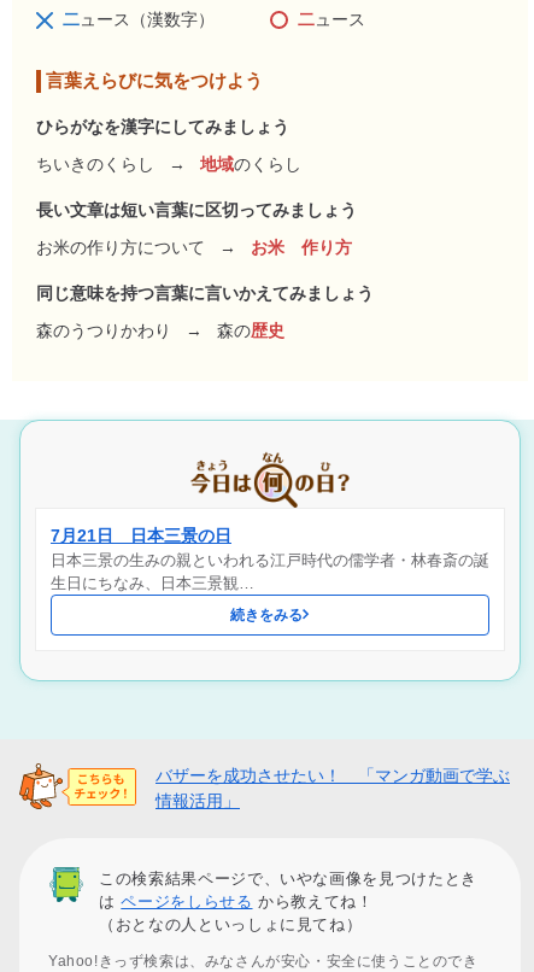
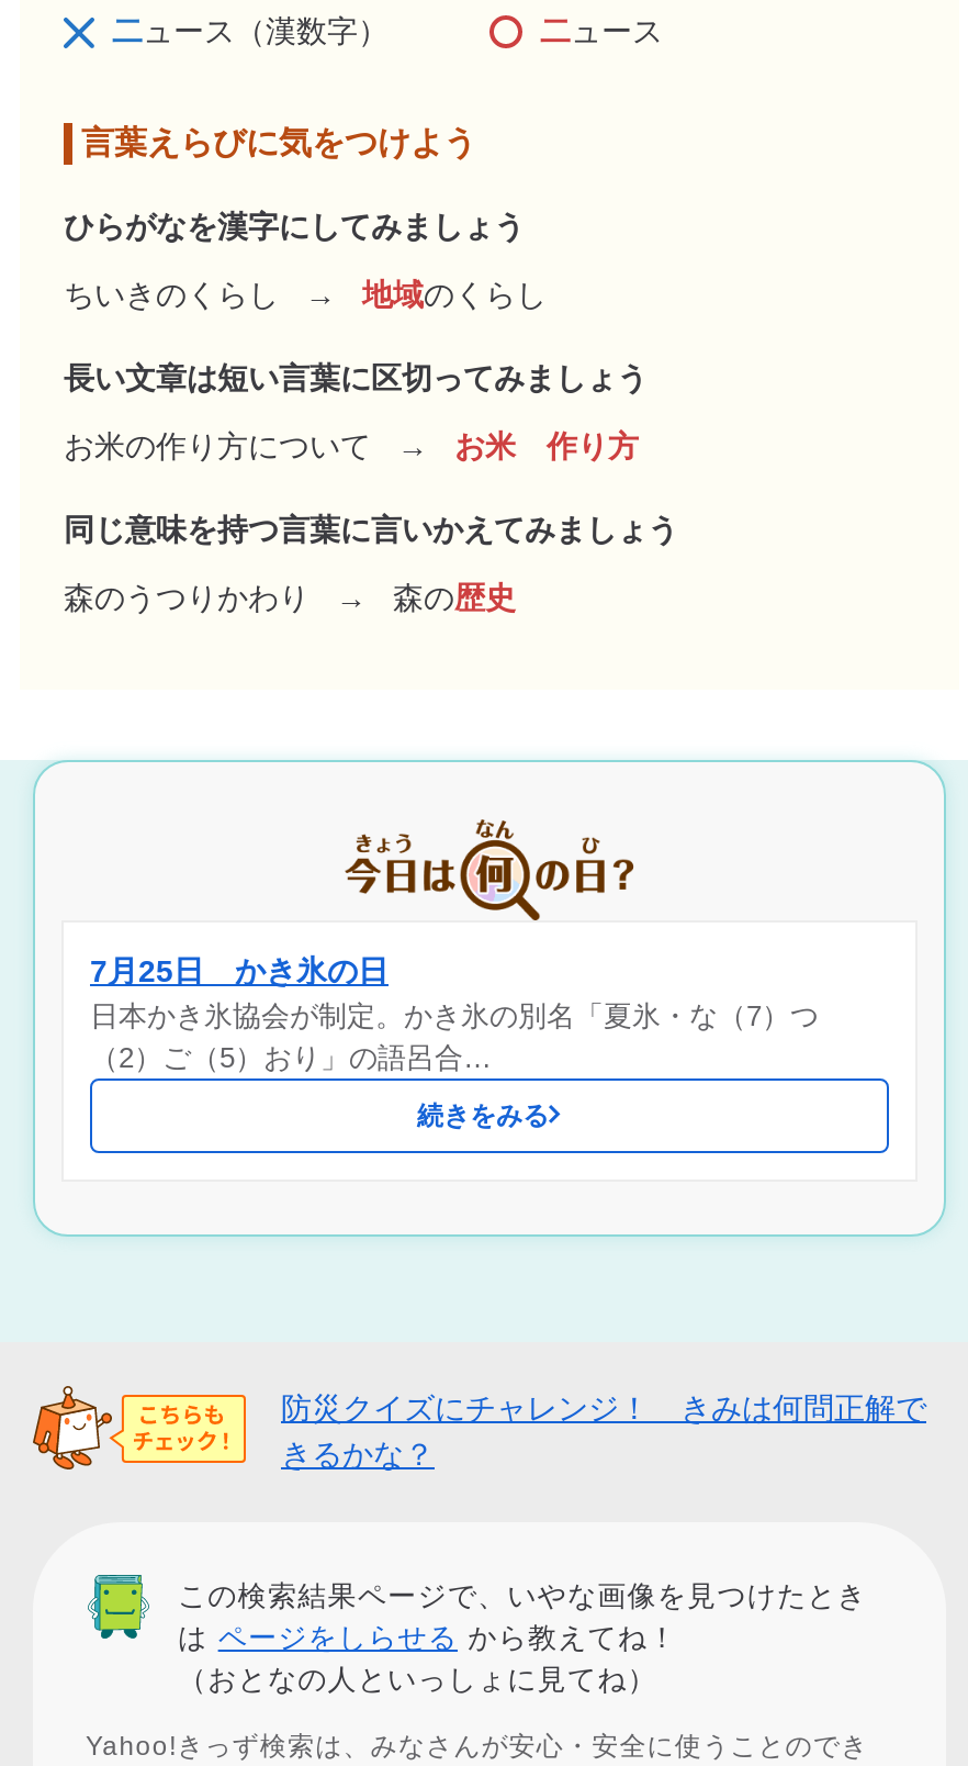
- 7月21日 日本三景の日
- 日本三景の生みの親といわれる江戸時代の儒学者・林春斎の誕
- 生日にちなみ、日本三景観…
+ 7月25日 かき氷の日
+ 日本かき氷協会が制定。かき氷の別名「夏氷・な（7）つ
+ （2）ご（5）おり」の語呂合…

- バザーを成功させたい！ 「マンガ動画で学ぶ
- 情報活用」
+ 防災クイズにチャレンジ！ きみは何問正解で
+ きるかな？
